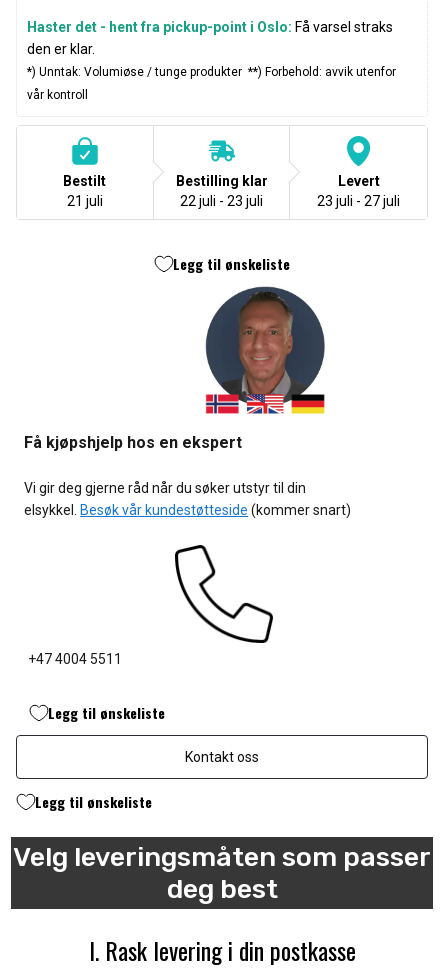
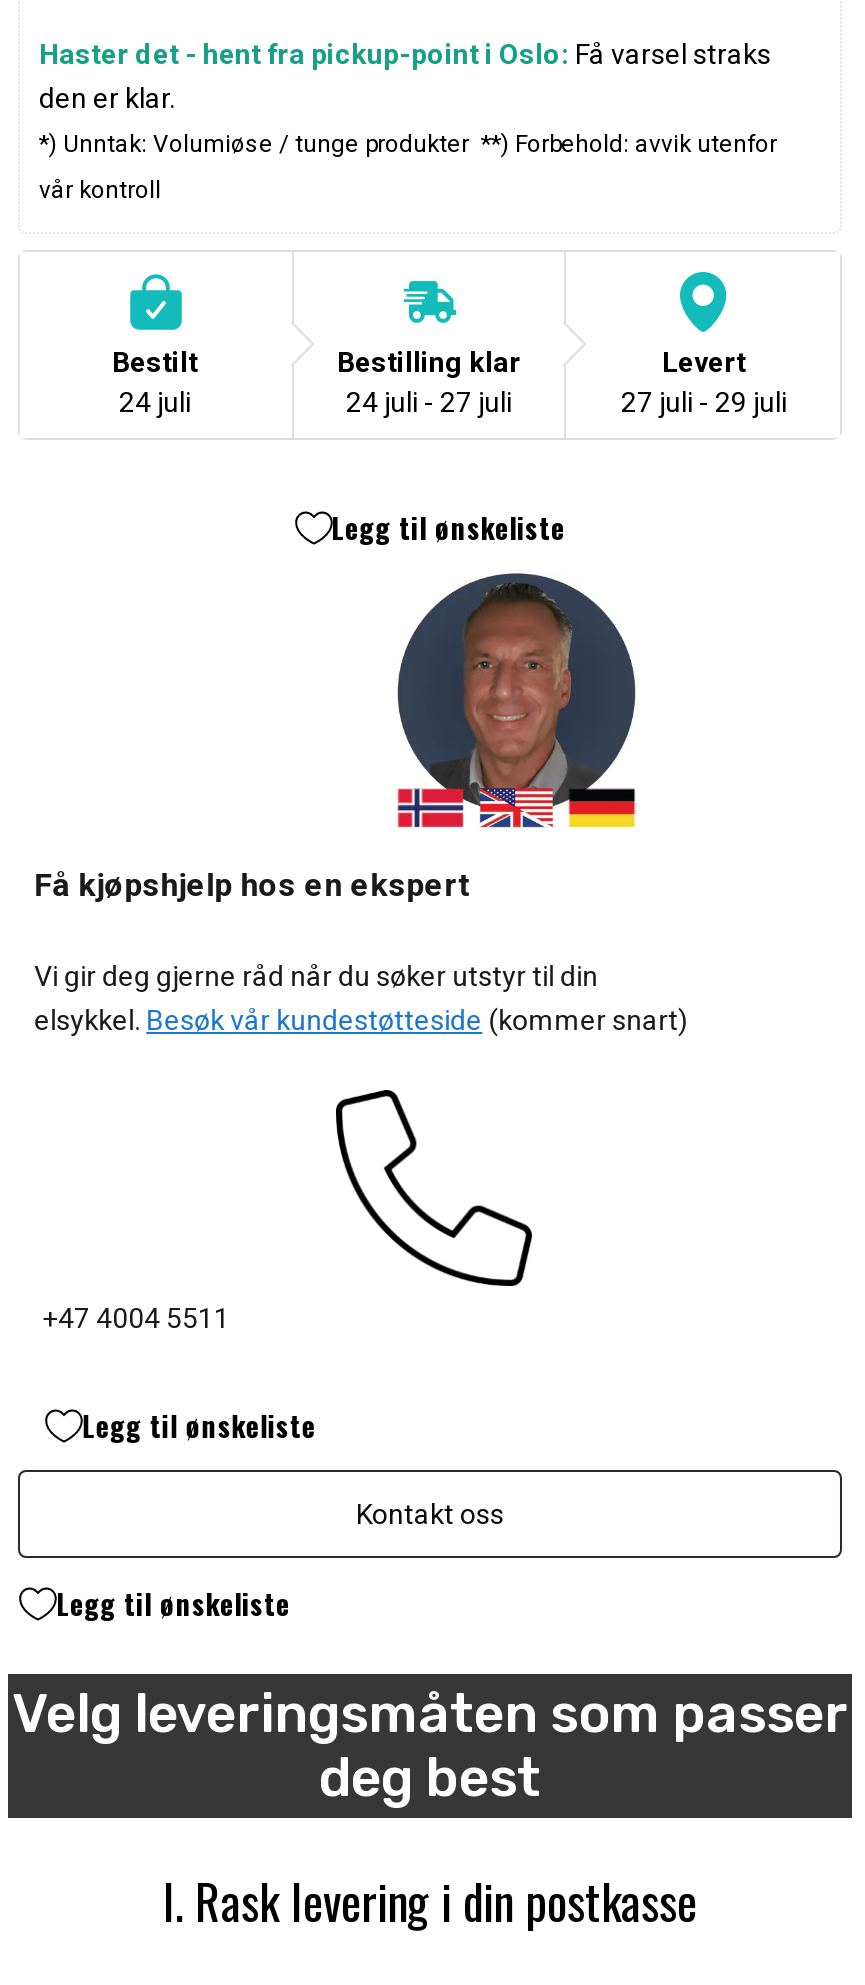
- 21 juli
+ 24 juli

- 22 juli - 23 juli
+ 24 juli - 27 juli

- 23 juli - 27 juli
+ 27 juli - 29 juli
